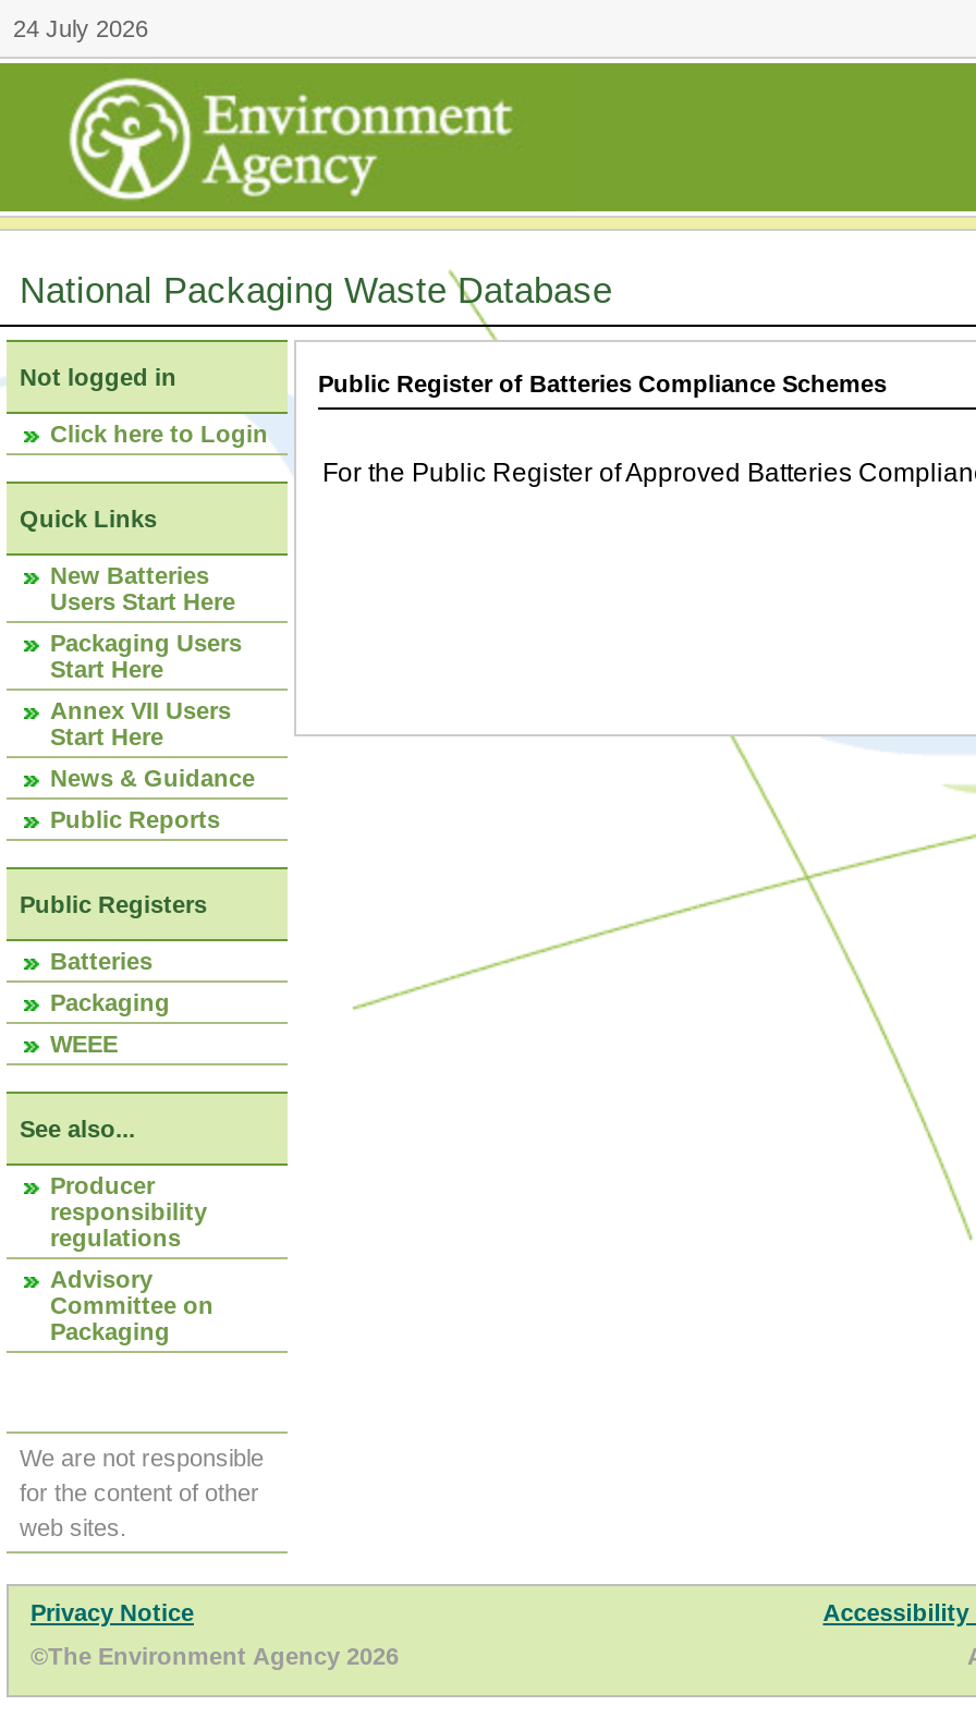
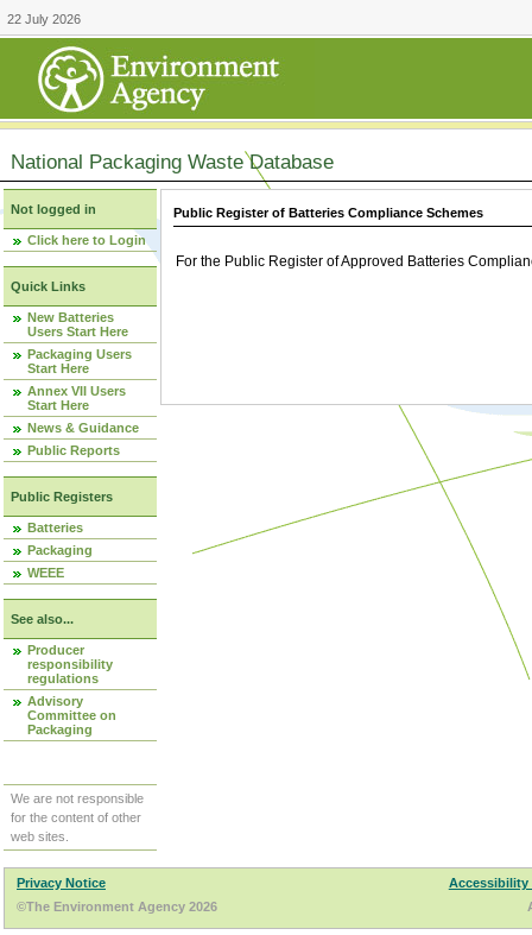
- 24 July 2026
+ 22 July 2026
